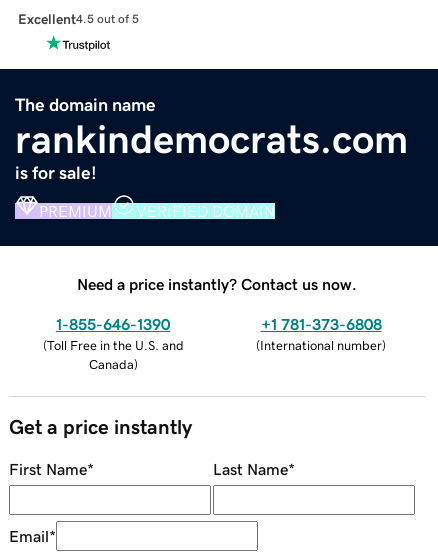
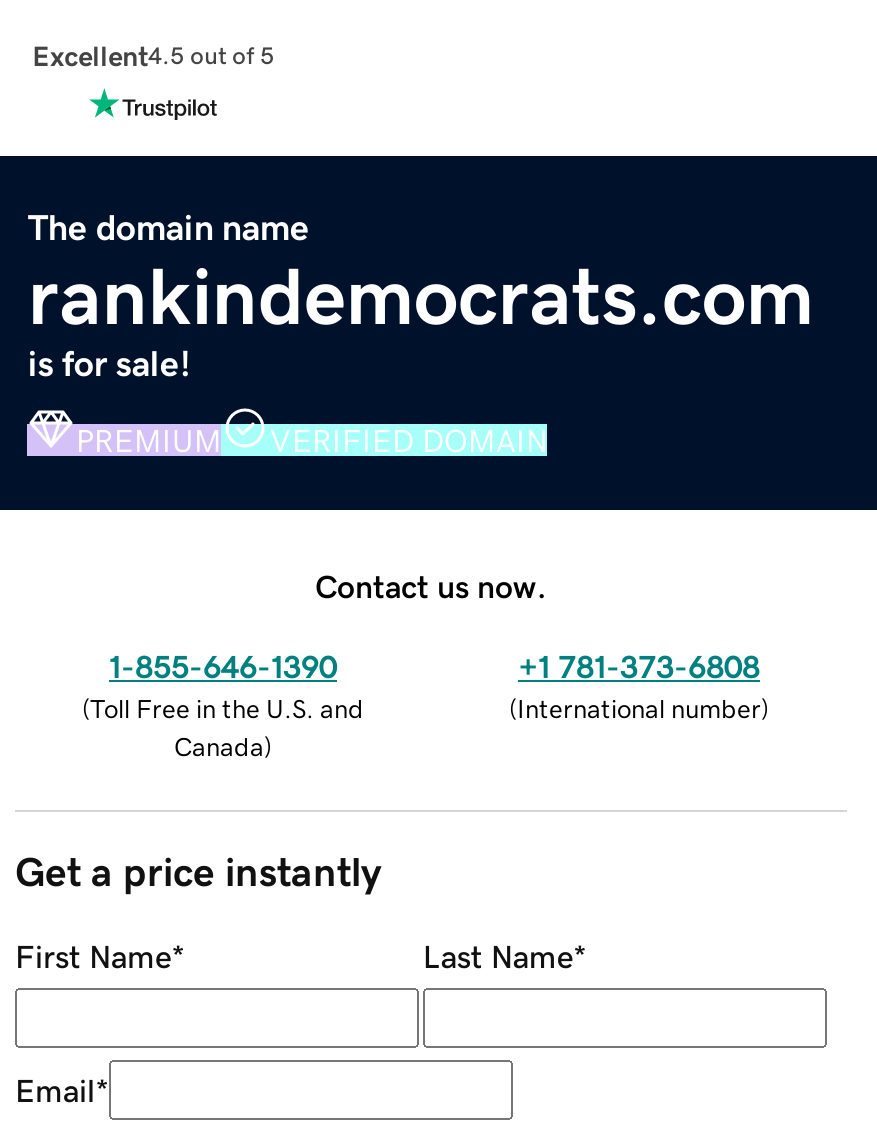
- Need a price instantly? Contact us now.
+ Contact us now.
